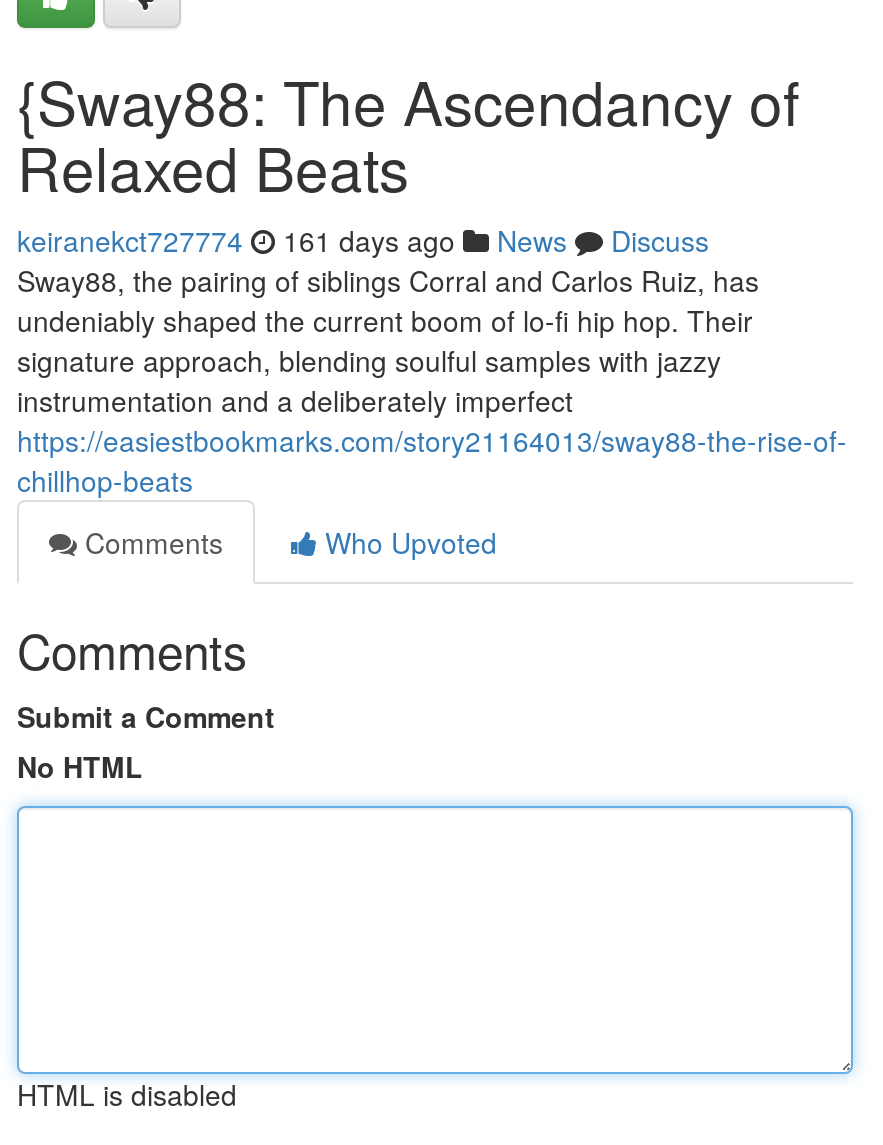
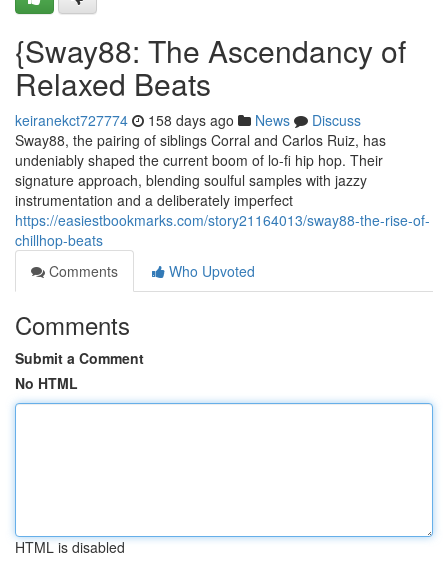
- keiranekct727774 161 days ago News Discuss
+ keiranekct727774 158 days ago News Discuss
